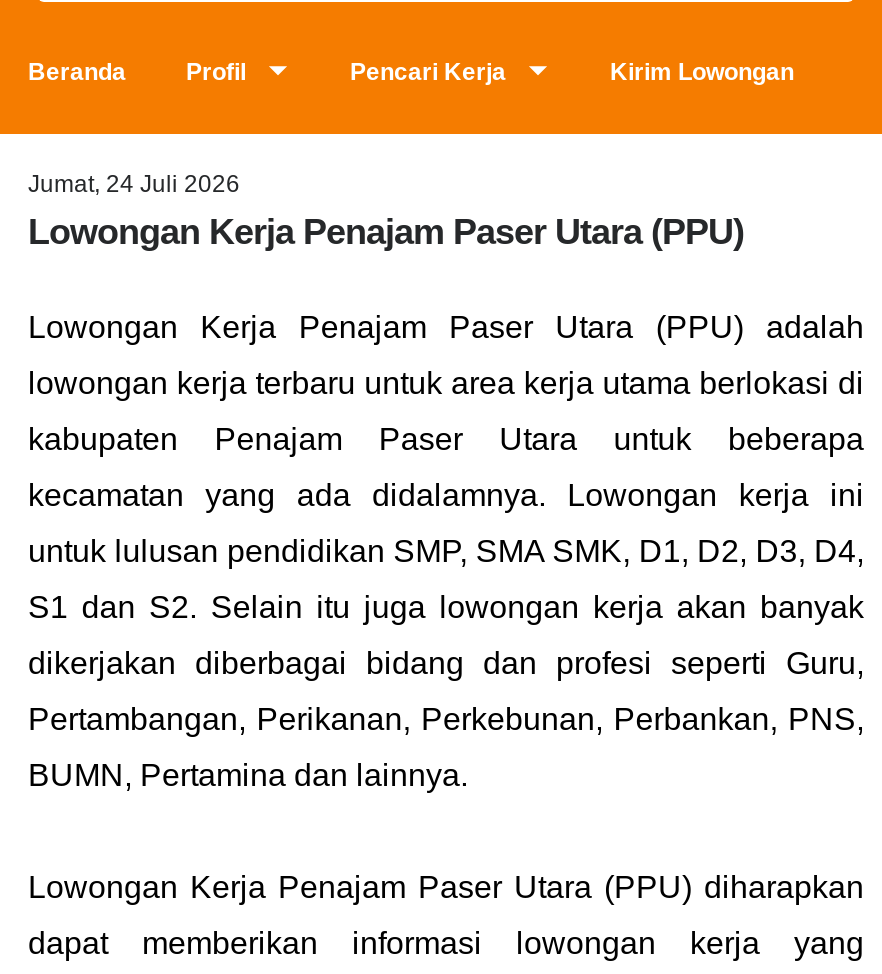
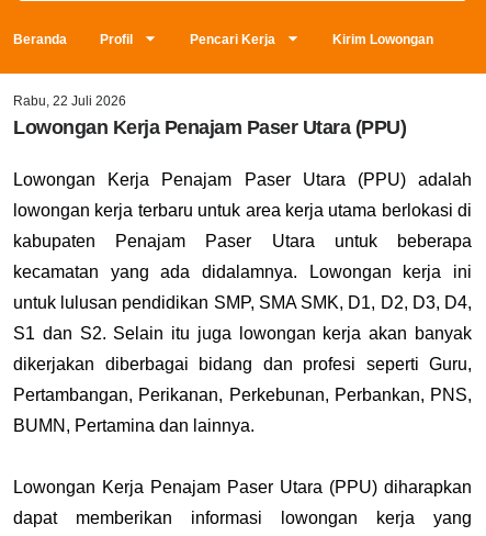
- Jumat, 24 Juli 2026
+ Rabu, 22 Juli 2026
